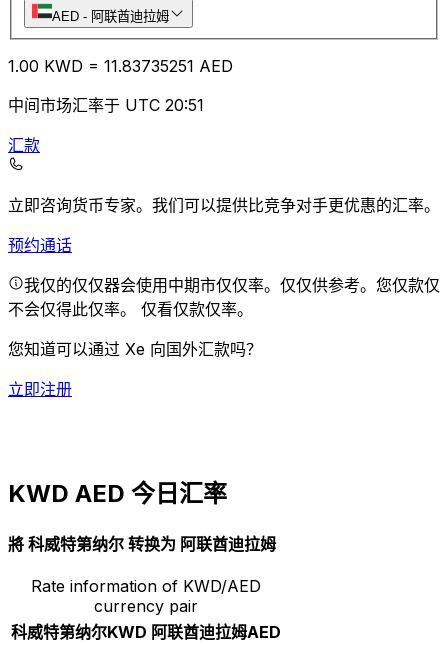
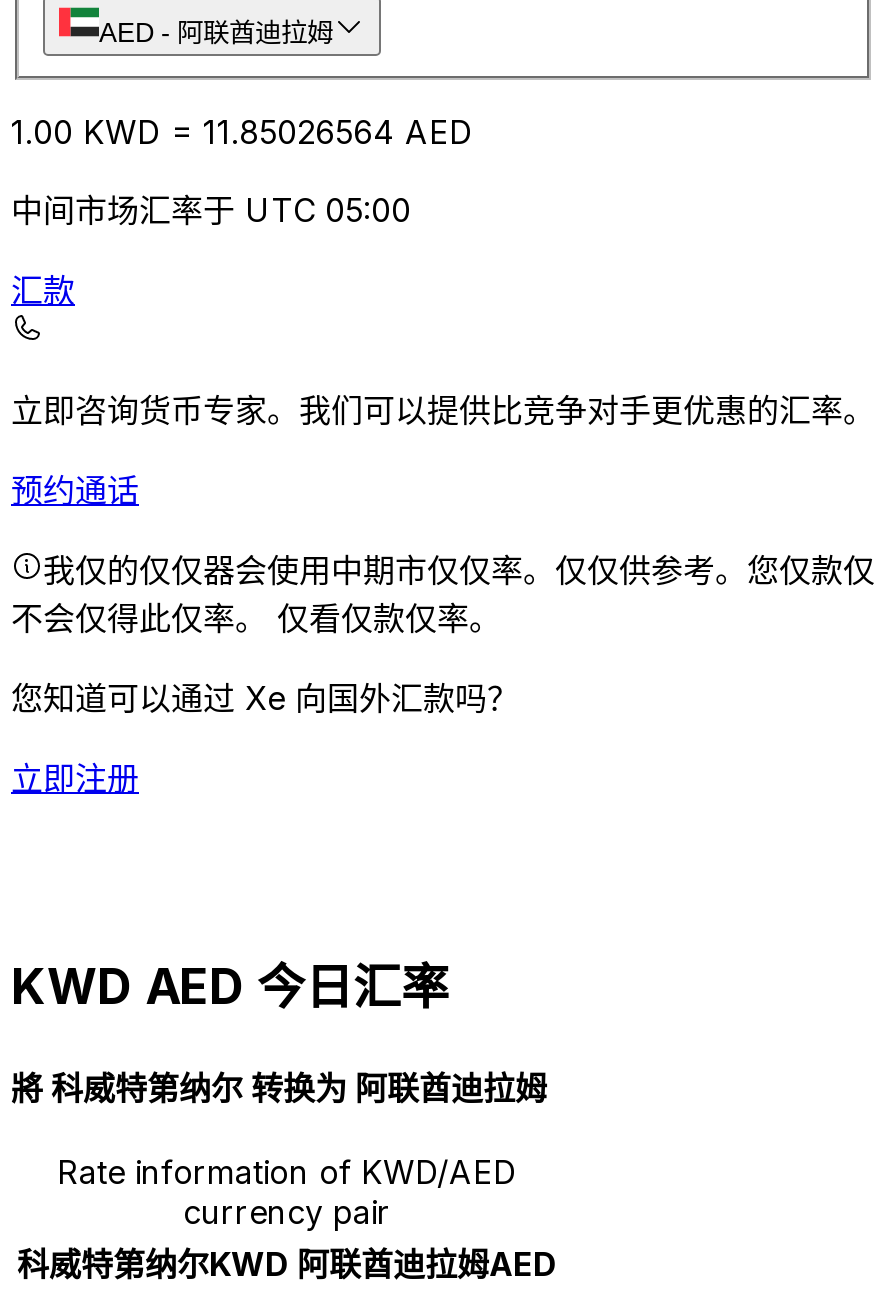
- 1.00 KWD = 11.83735251 AED
+ 1.00 KWD = 11.85026564 AED

- 中间市场汇率于 UTC 20:51
+ 中间市场汇率于 UTC 05:00
